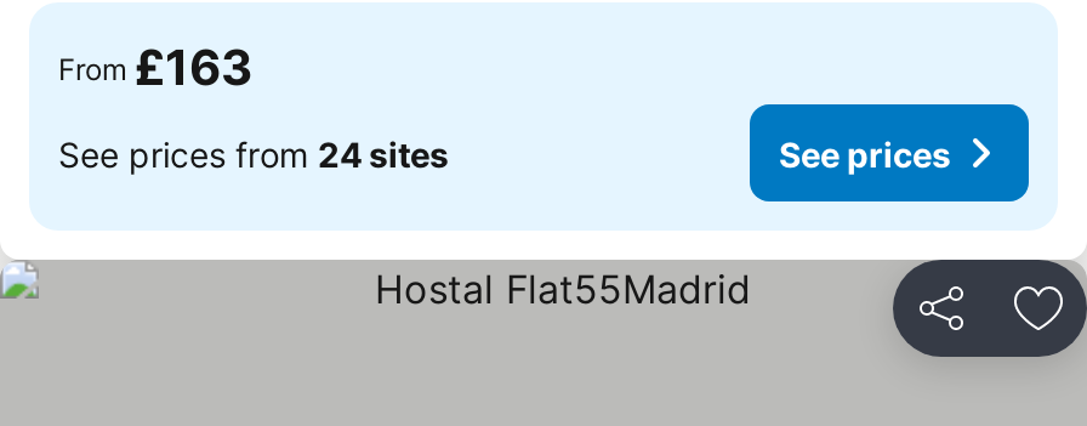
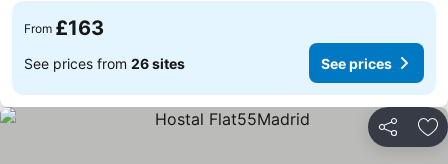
- See prices from 24 sites
+ See prices from 26 sites
